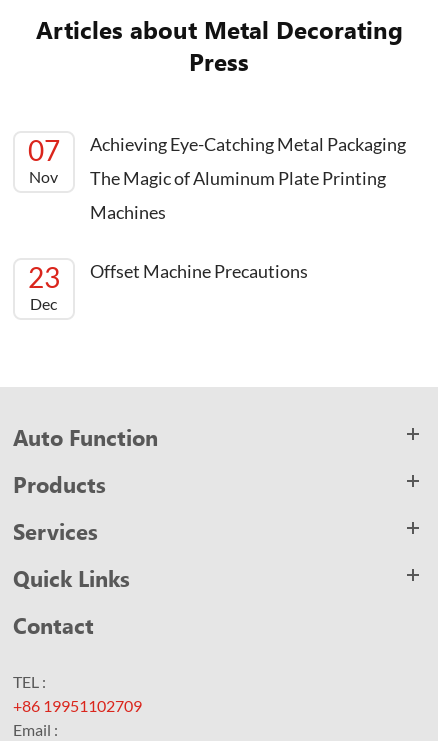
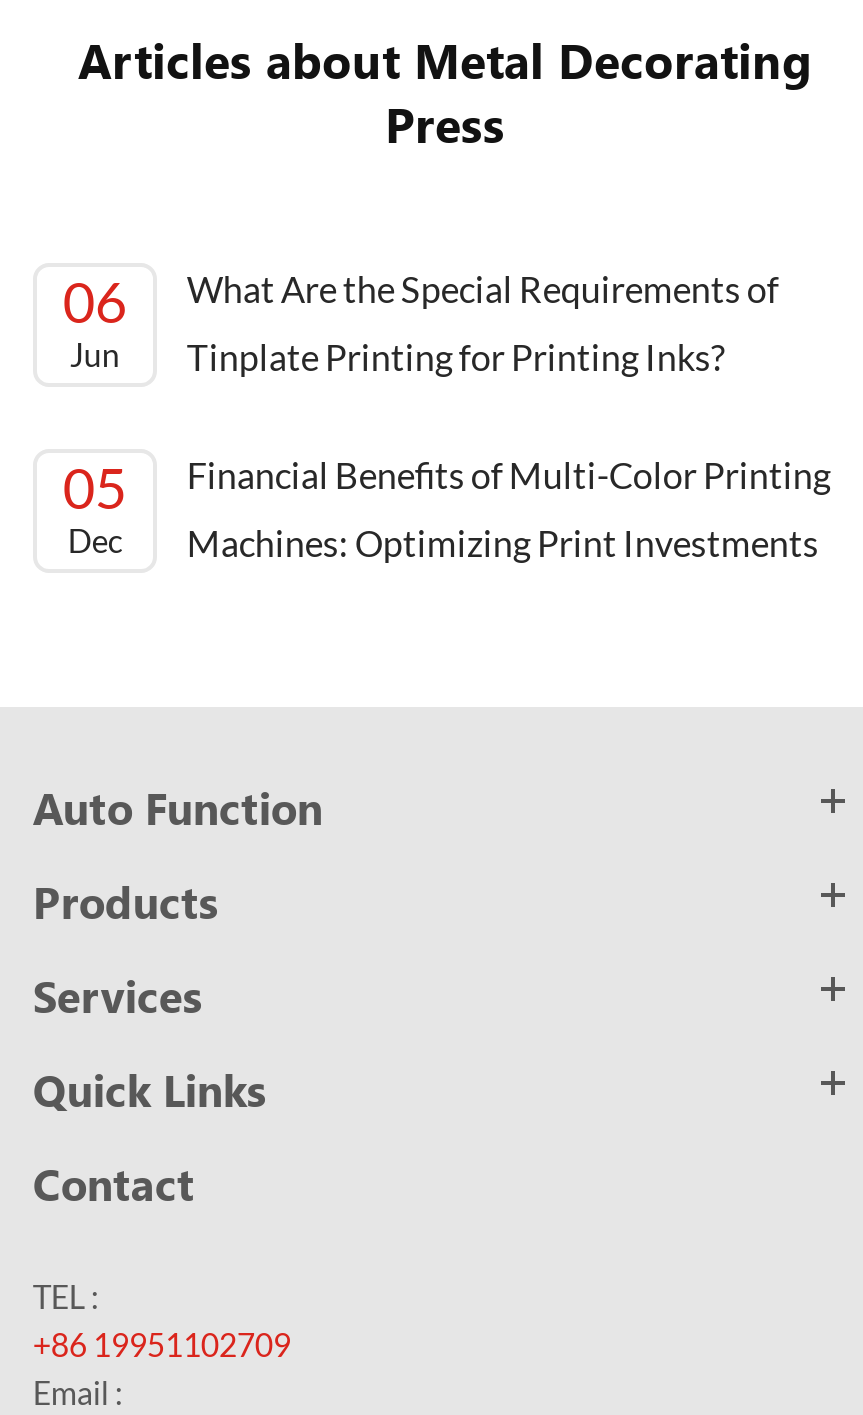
- 07
- Nov
+ 06
+ Jun

- Achieving Eye-Catching Metal Packaging
- The Magic of Aluminum Plate Printing
- Machines
- 23
+ What Are the Special Requirements of
+ Tinplate Printing for Printing Inks?
+ 05

- Offset Machine Precautions
+ Financial Benefits of Multi-Color Printing
+ Machines: Optimizing Print Investments
